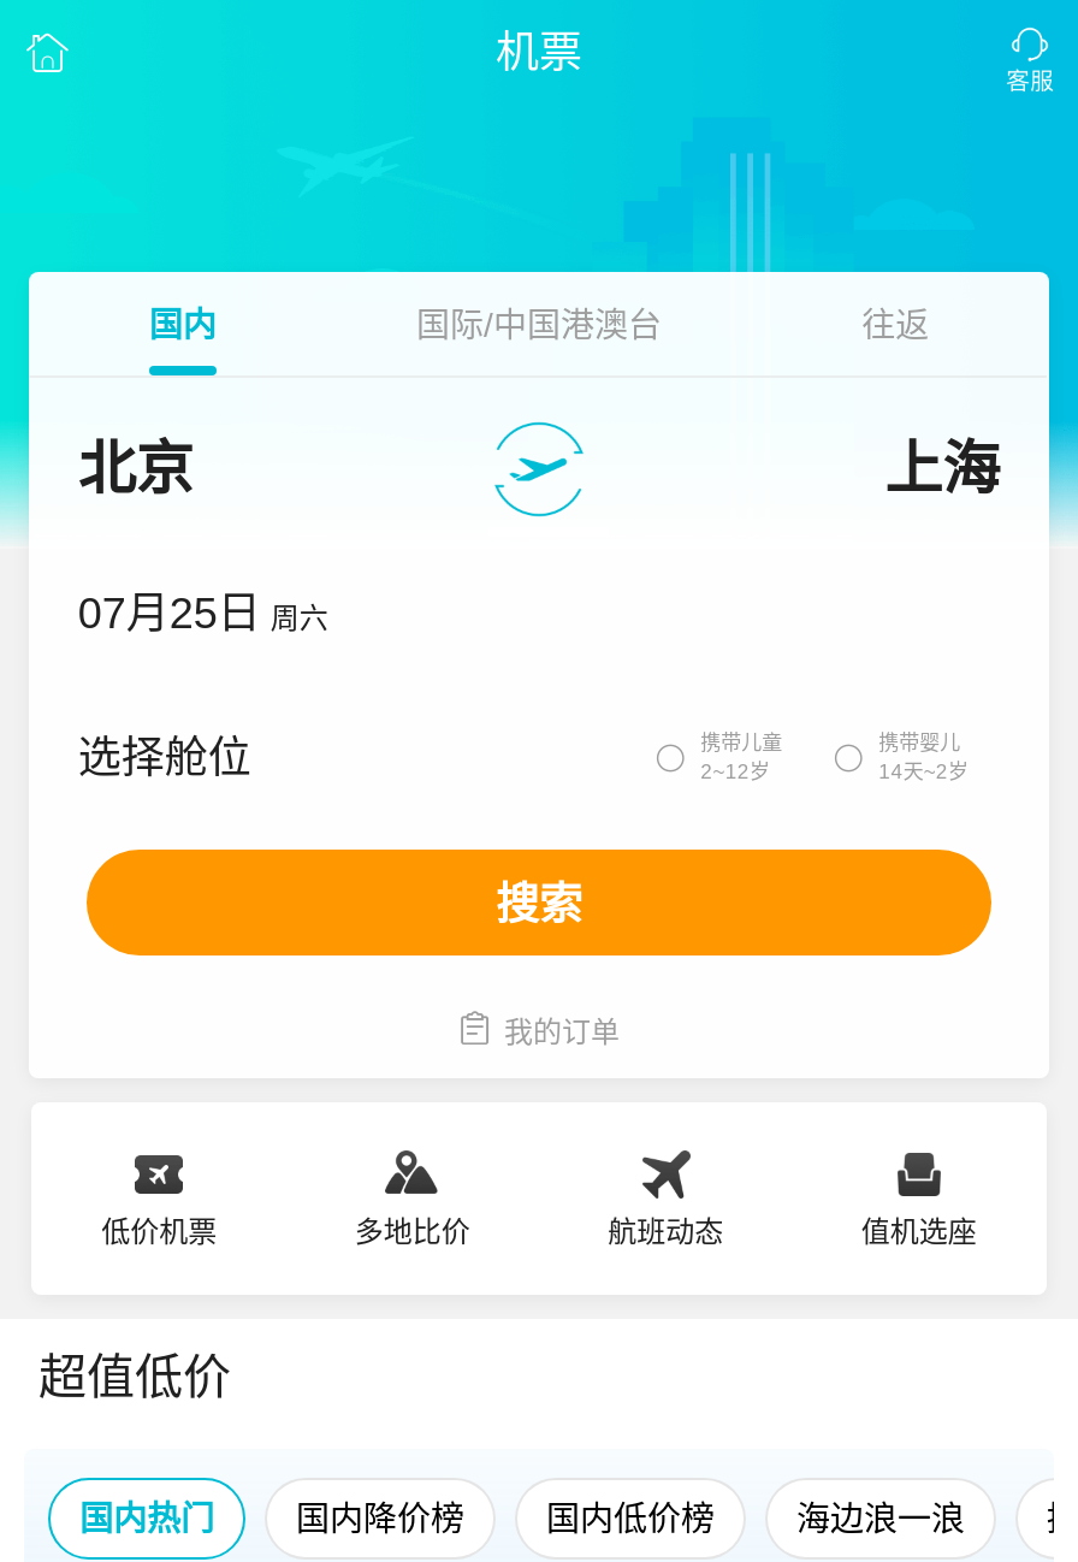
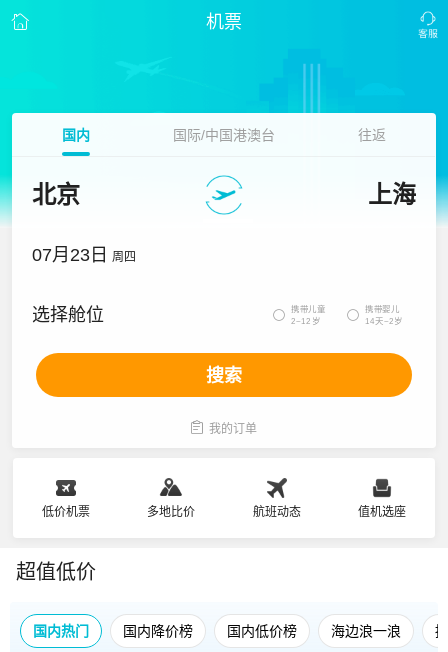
- 07月25日 周六
+ 07月23日 周四
